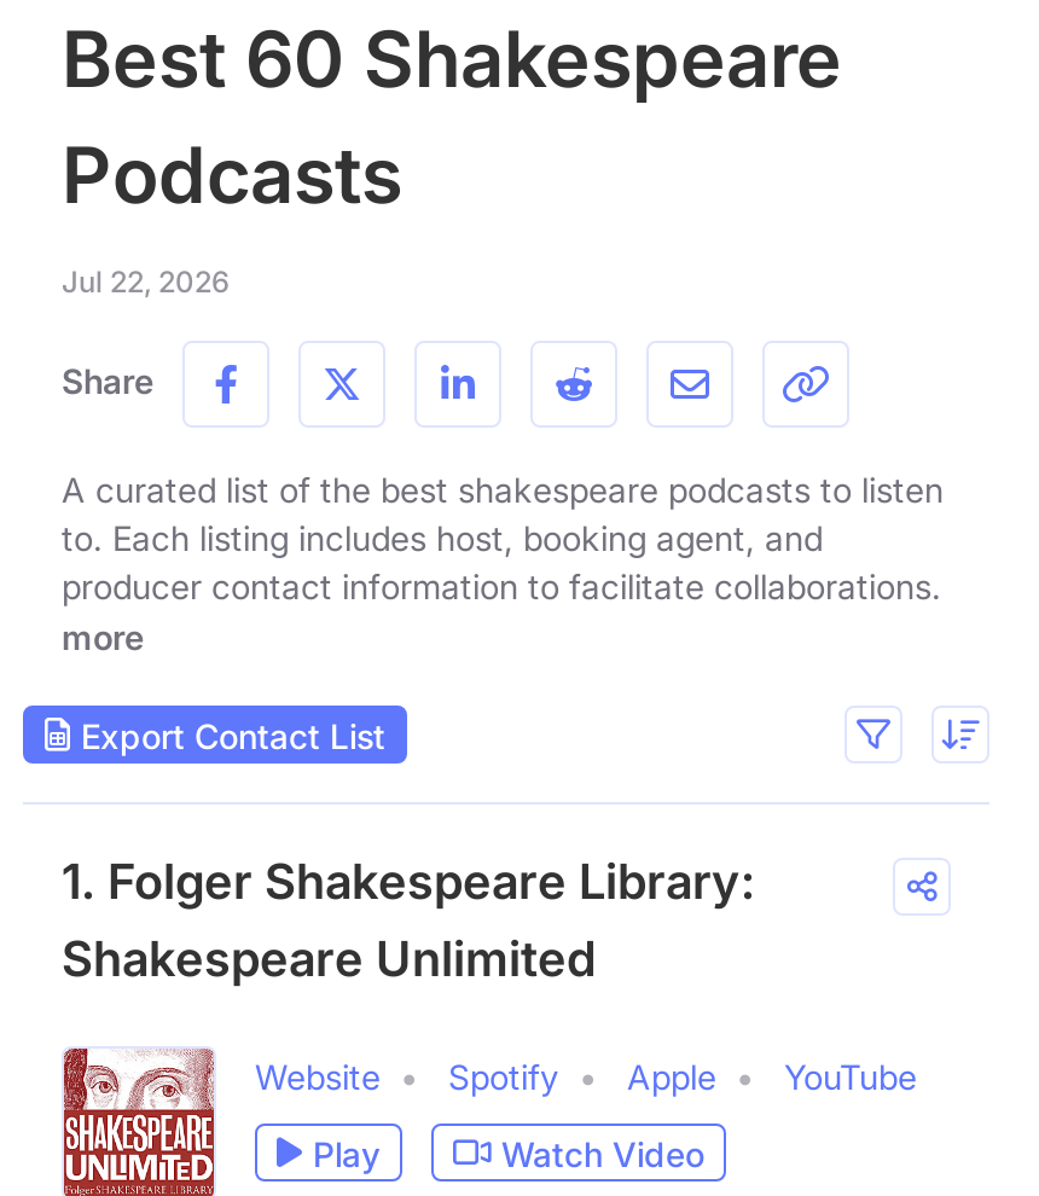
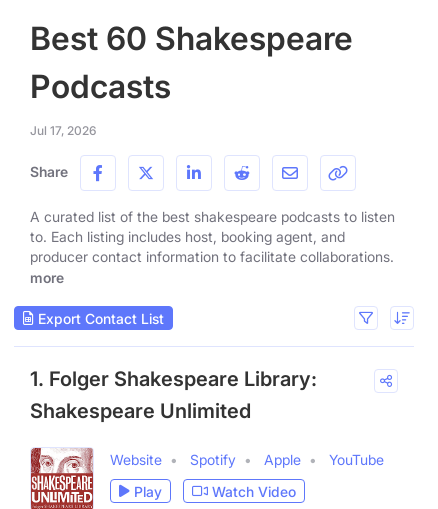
- Jul 22, 2026
+ Jul 17, 2026
